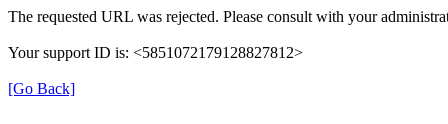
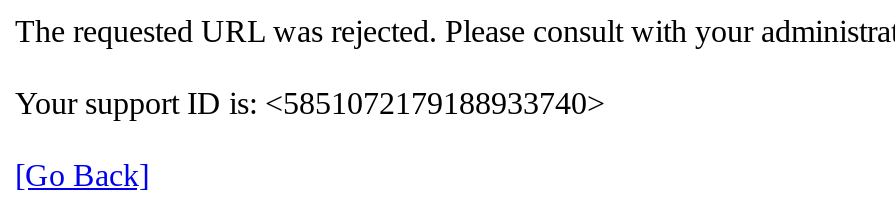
- Your support ID is: <5851072179128827812>
+ Your support ID is: <5851072179188933740>
